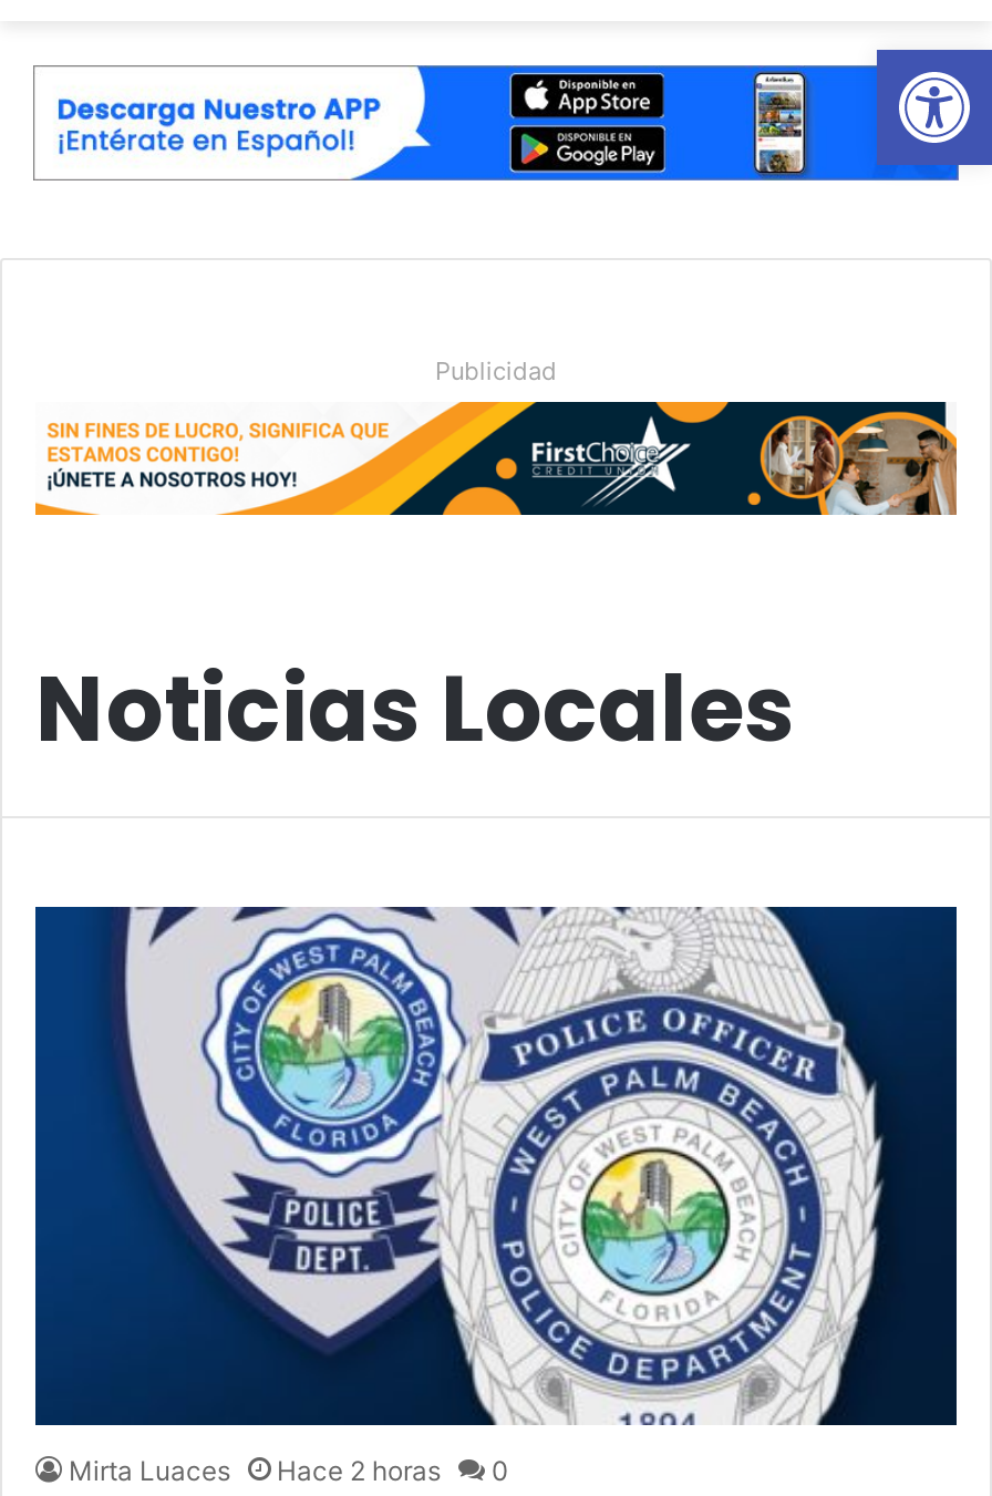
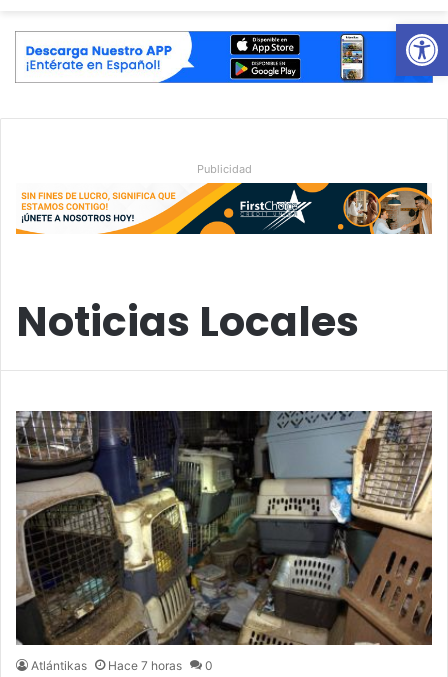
- [image]
- Mirta Luaces
- Hace 2 horas
+ [image]
+ Atlántikas
+ Hace 7 horas
